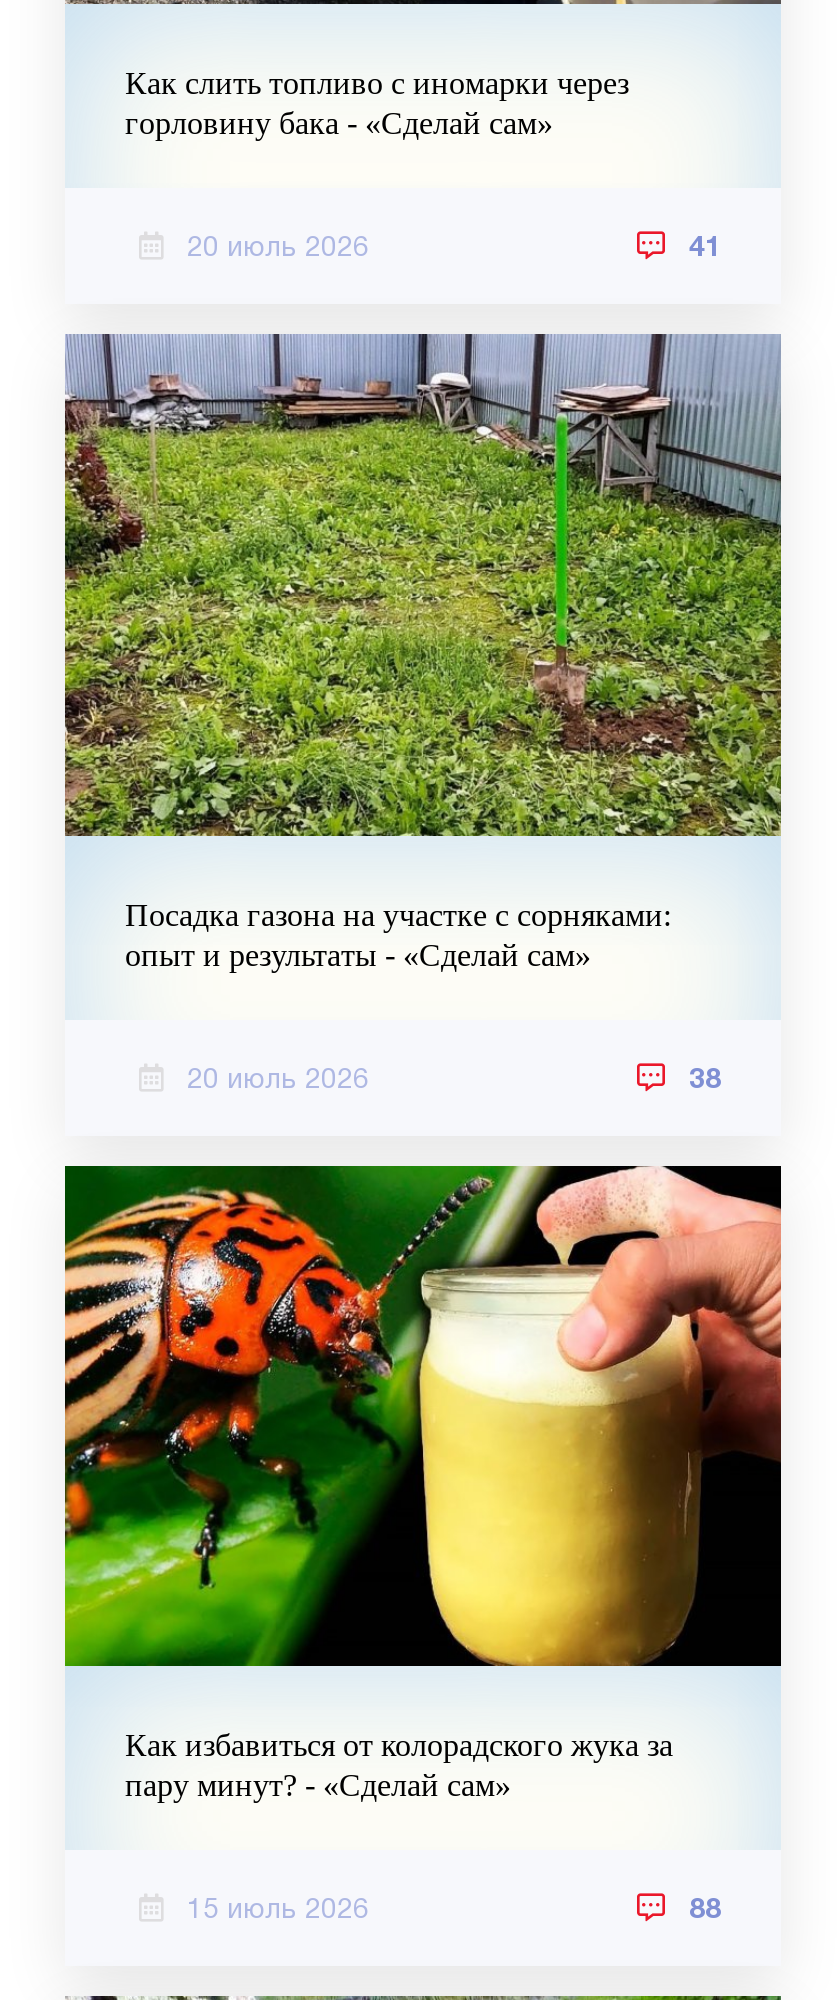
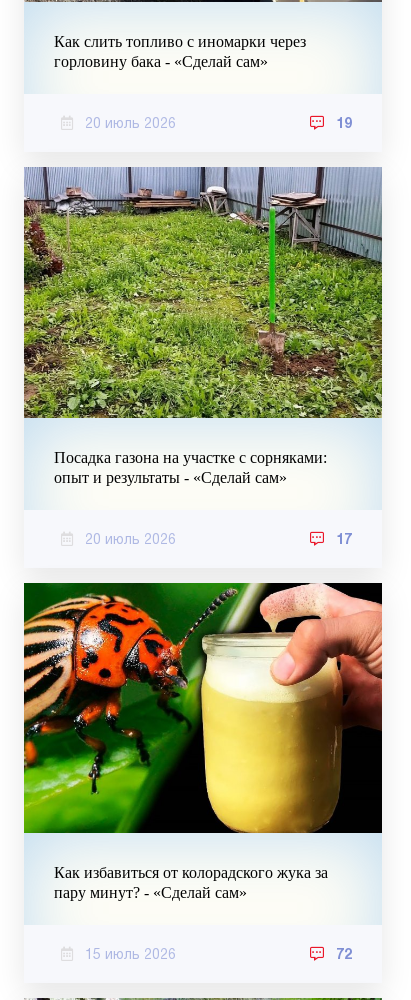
- 41
+ 19

- 38
+ 17

- 88
+ 72
